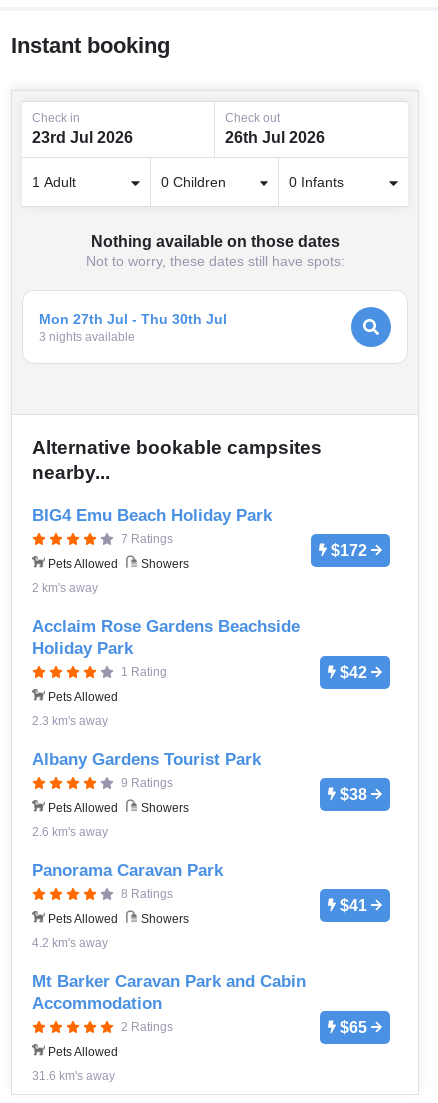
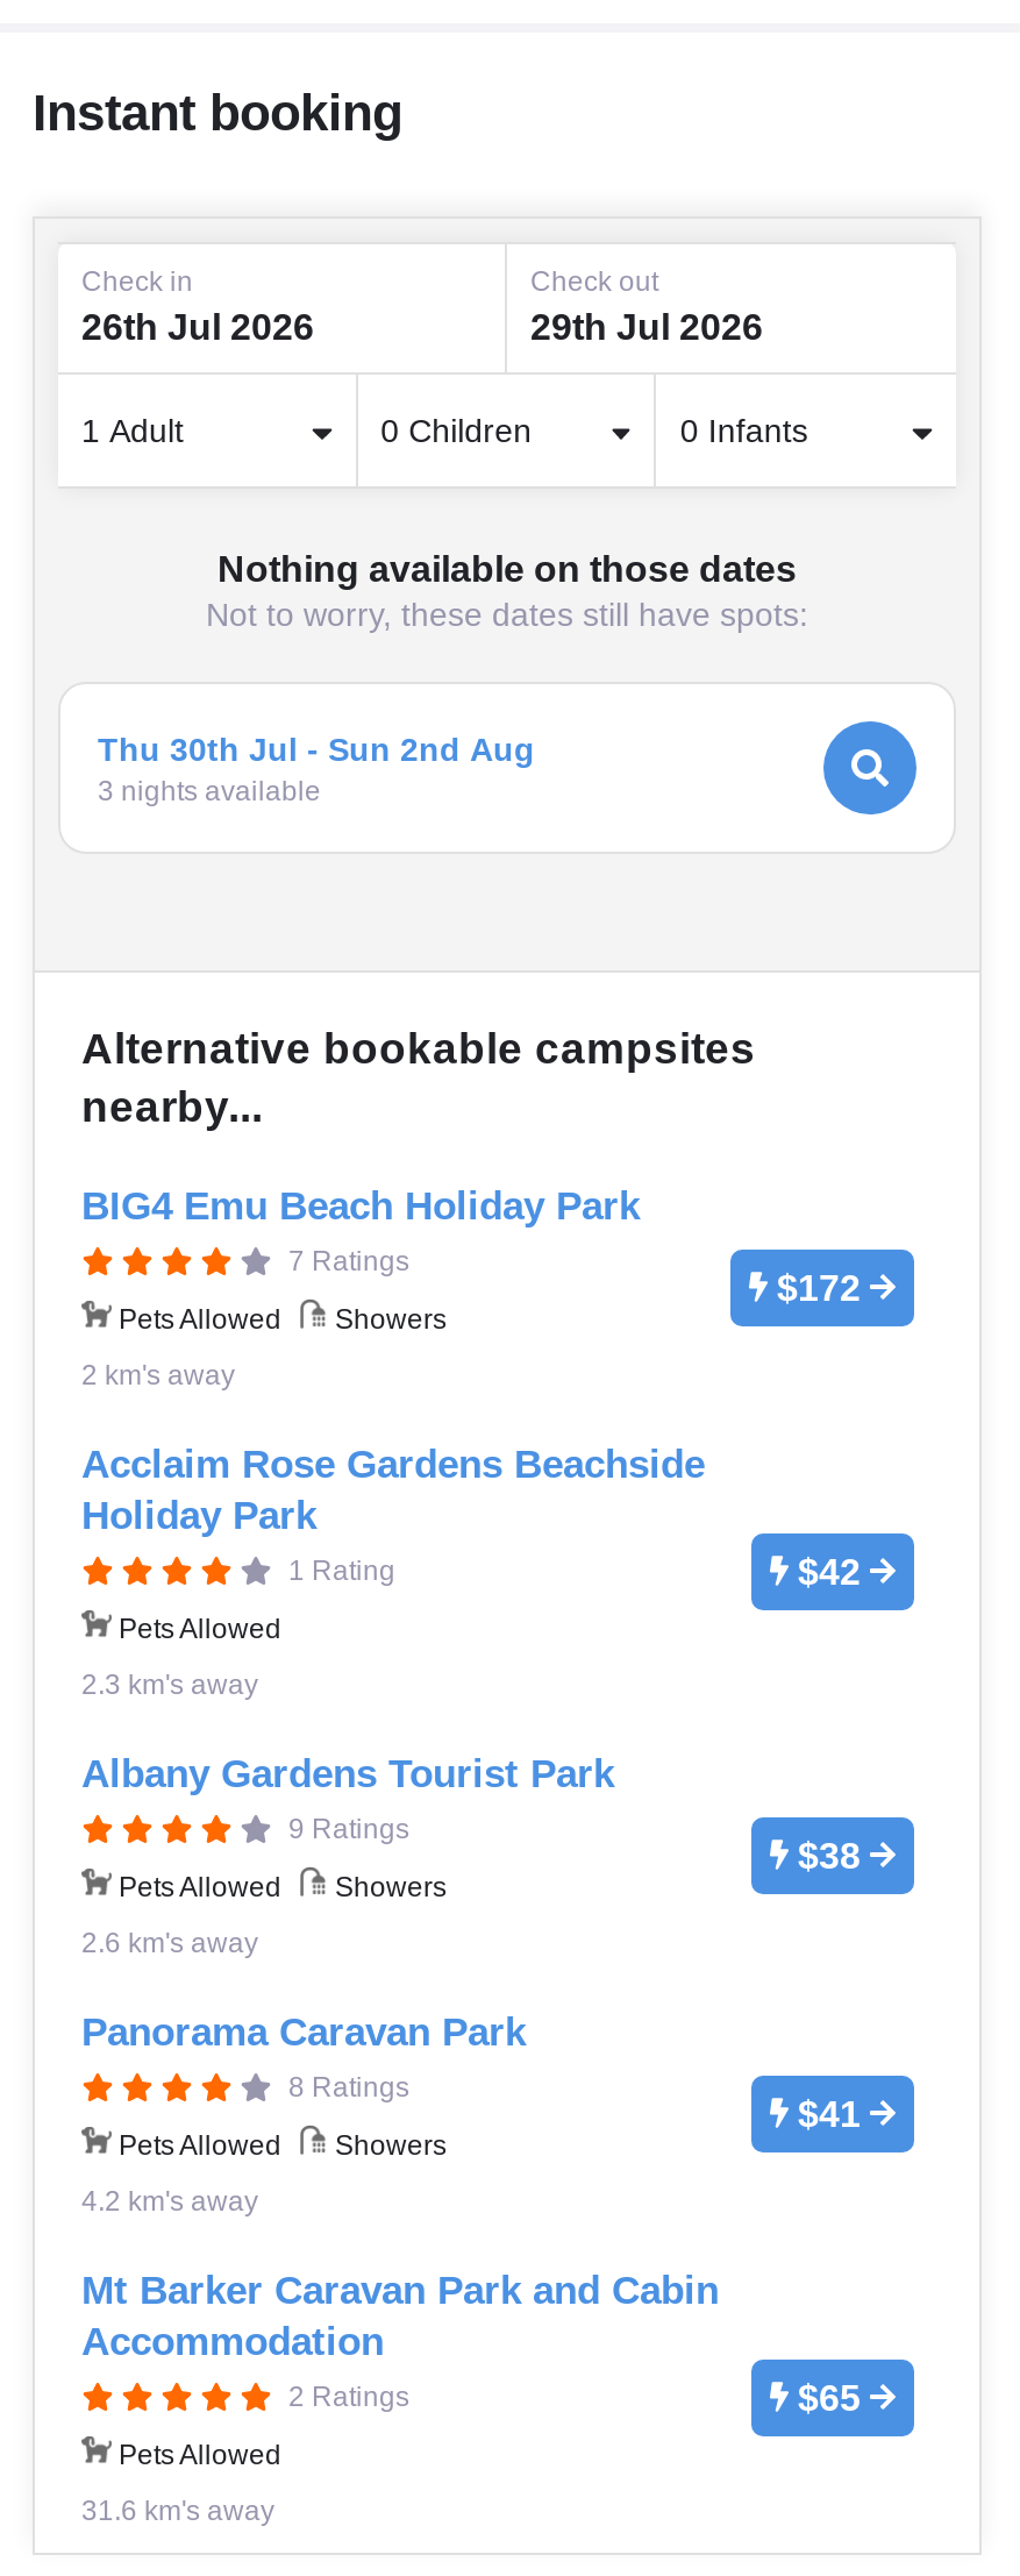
- 23rd Jul 2026
+ 26th Jul 2026

- 26th Jul 2026
+ 29th Jul 2026

- Mon 27th Jul - Thu 30th Jul
+ Thu 30th Jul - Sun 2nd Aug
